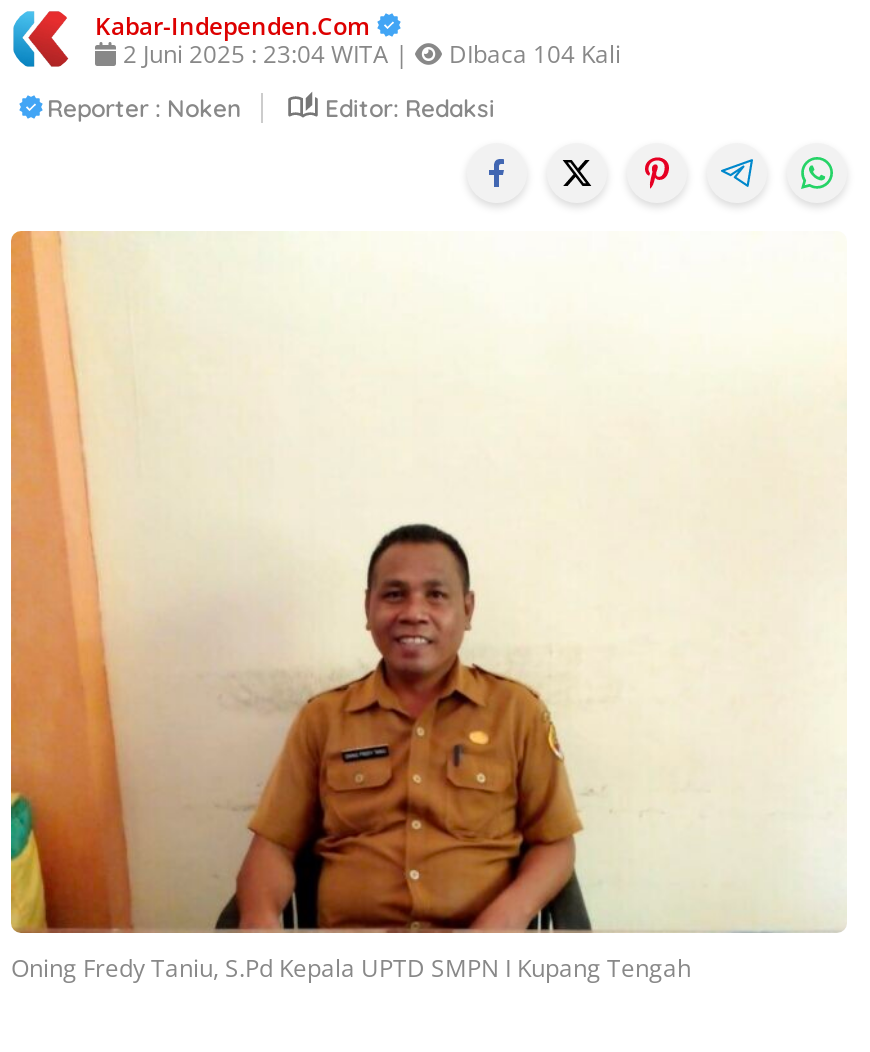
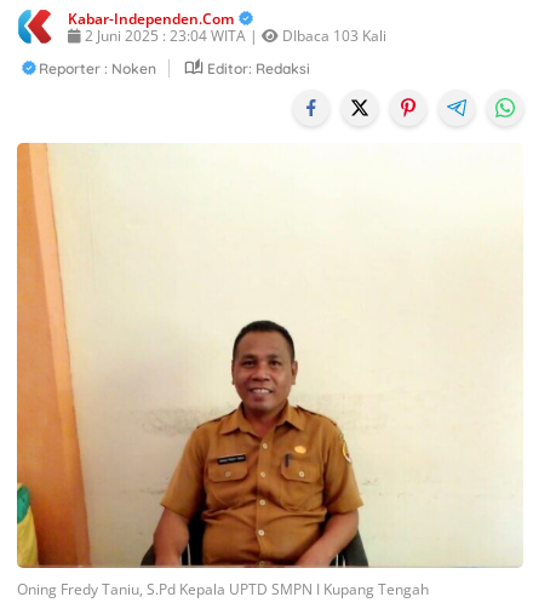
- DIbaca 104 Kali
+ DIbaca 103 Kali
